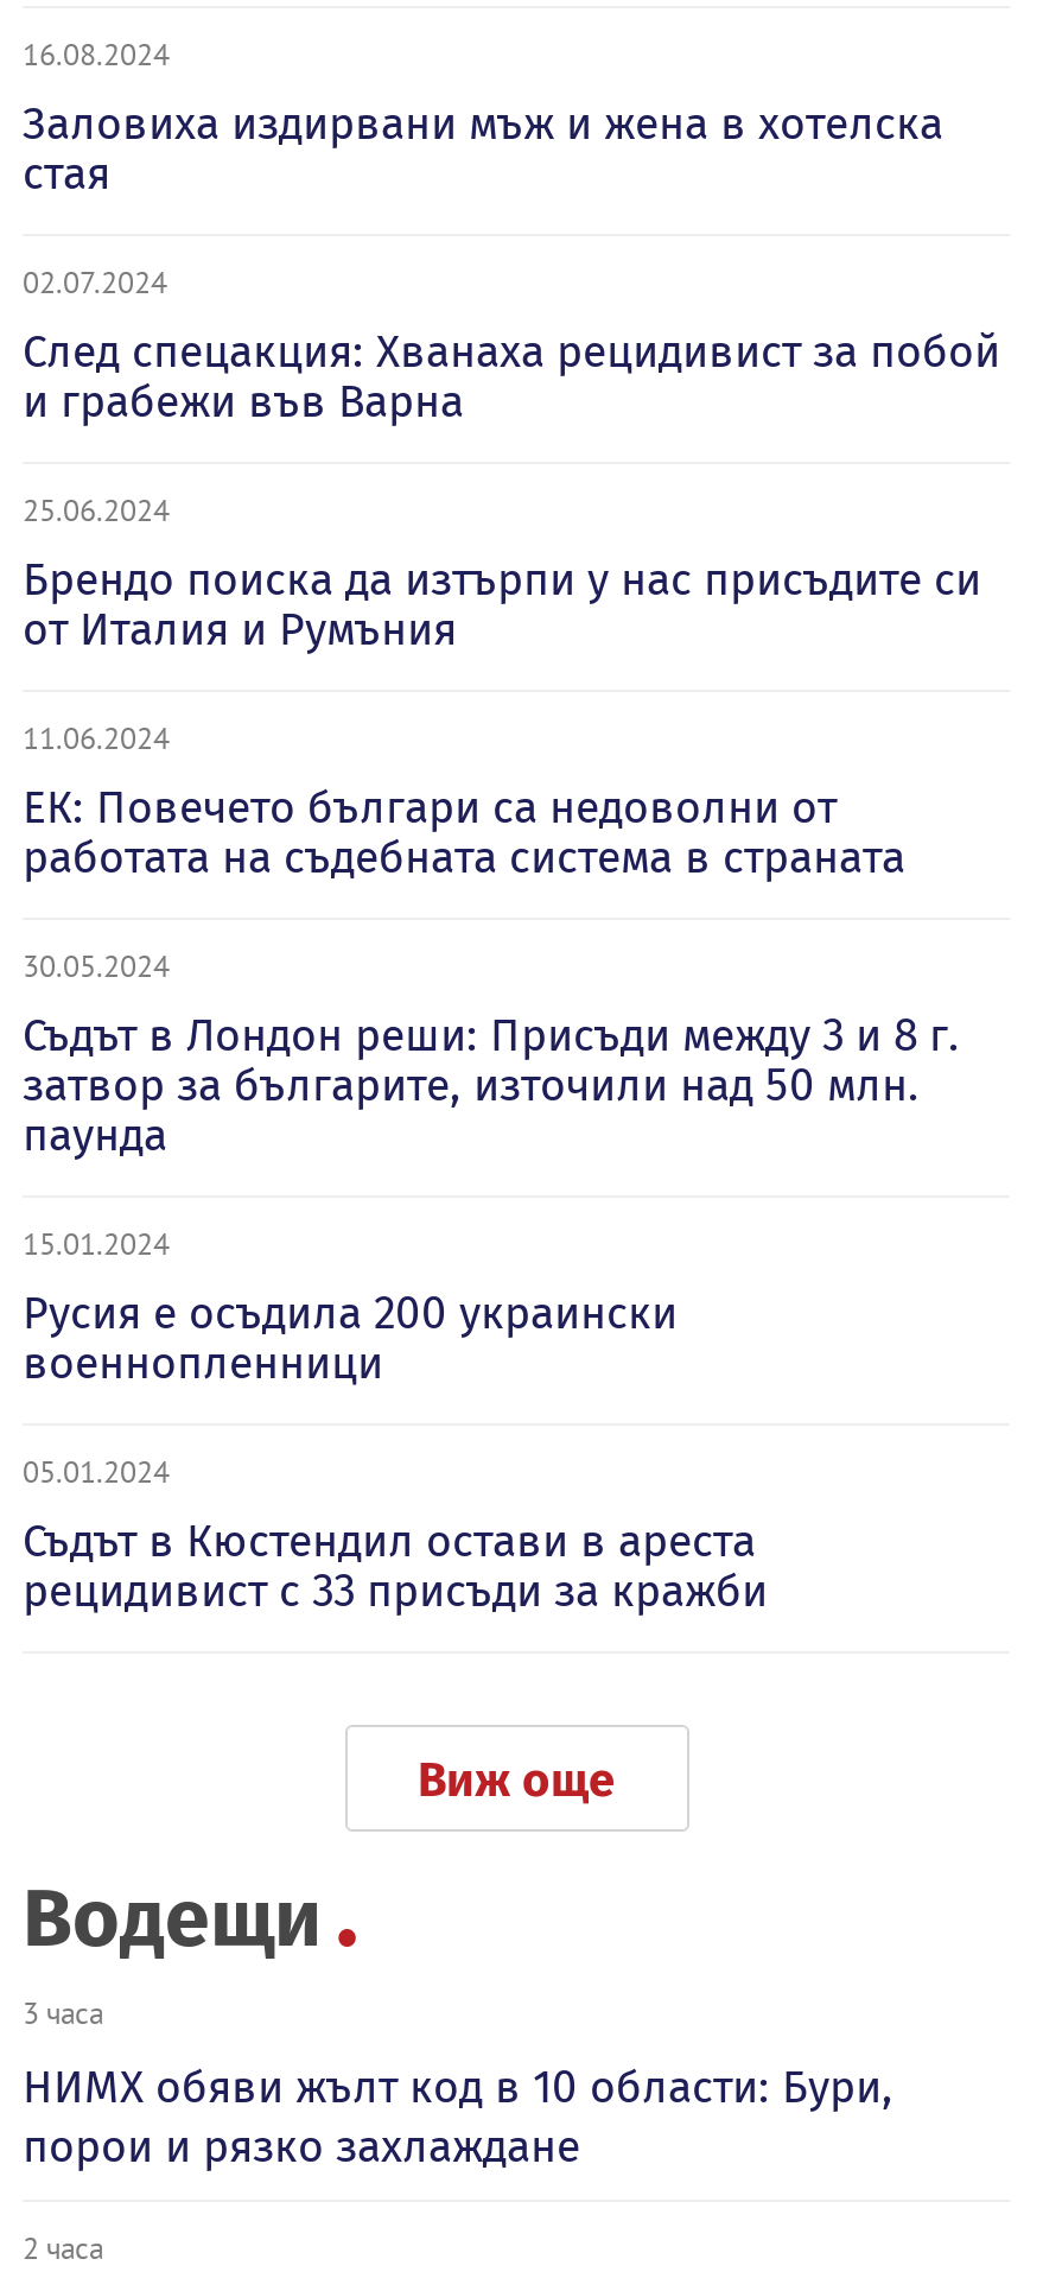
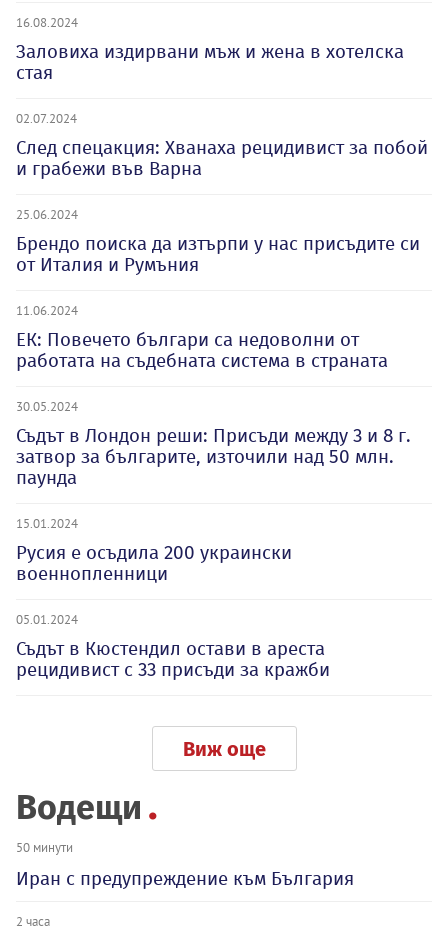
- 3 часа
+ 50 минути

- НИМХ обяви жълт код в 10 области: Бури,
- порои и рязко захлаждане
+ Иран с предупреждение към България
